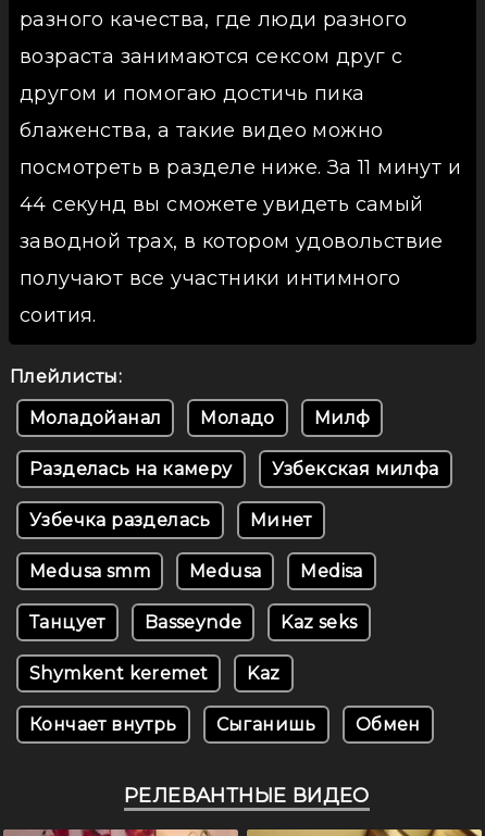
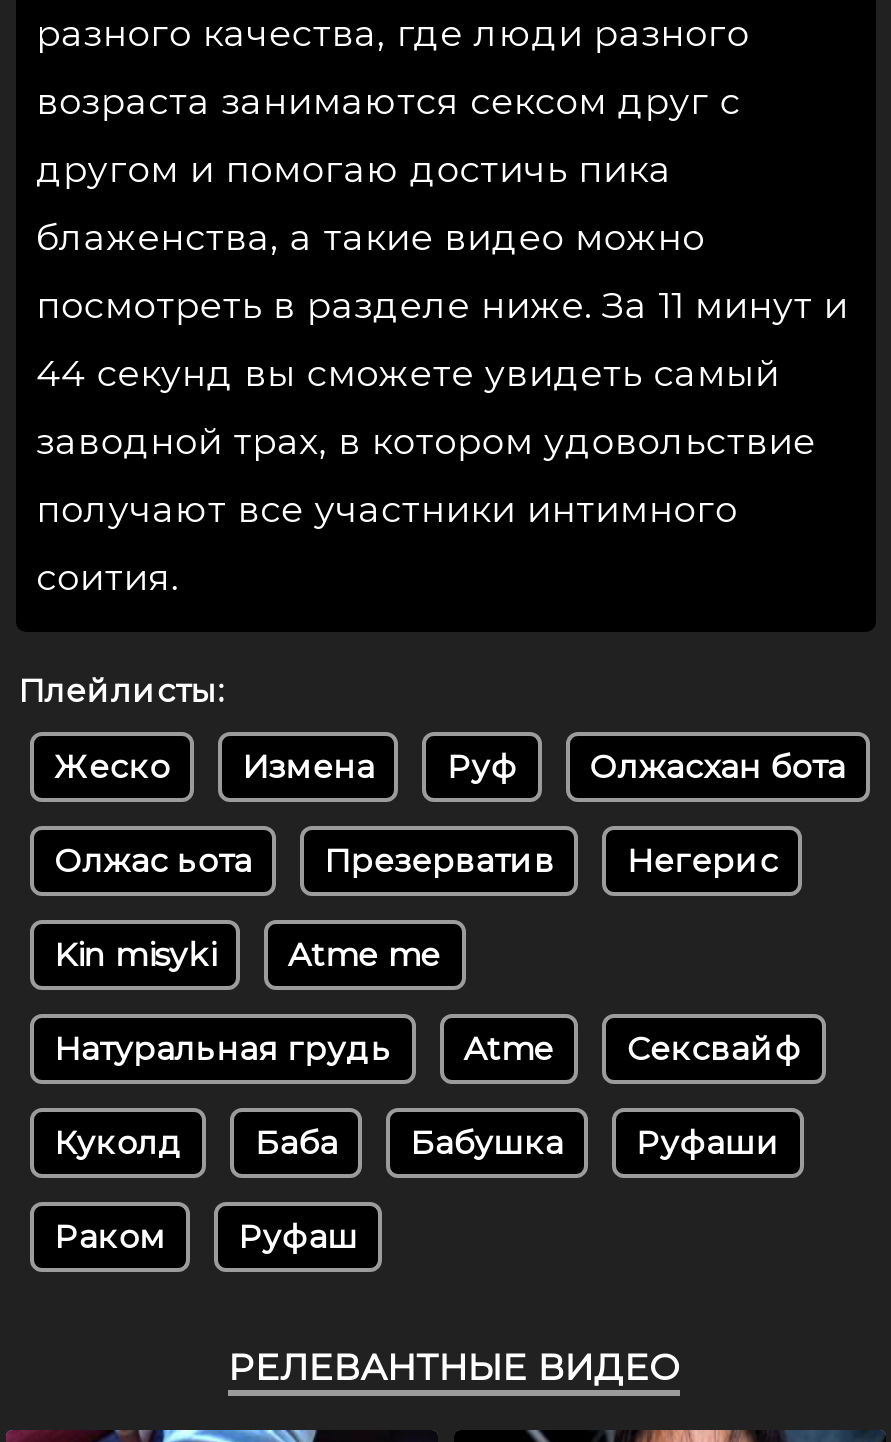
- Моладойанал
- Моладо
- Милф
- Разделась на камеру
- Узбекская милфа
- Узбечка разделась
- Минет
- Medusa smm
- Medusa
- Medisa
- Танцует
- Basseynde
- Kaz seks
- Shymkent keremet
- Kaz
- Кончает внутрь
- Сыганишь
- Обмен
+ Жеско
+ Измена
+ Руф
+ Олжасхан бота
+ Олжас ьота
+ Презерватив
+ Негерис
+ Kin misyki
+ Atme me
+ Натуральная грудь
+ Atme
+ Сексвайф
+ Куколд
+ Баба
+ Бабушка
+ Руфаши
+ Раком
+ Руфаш
